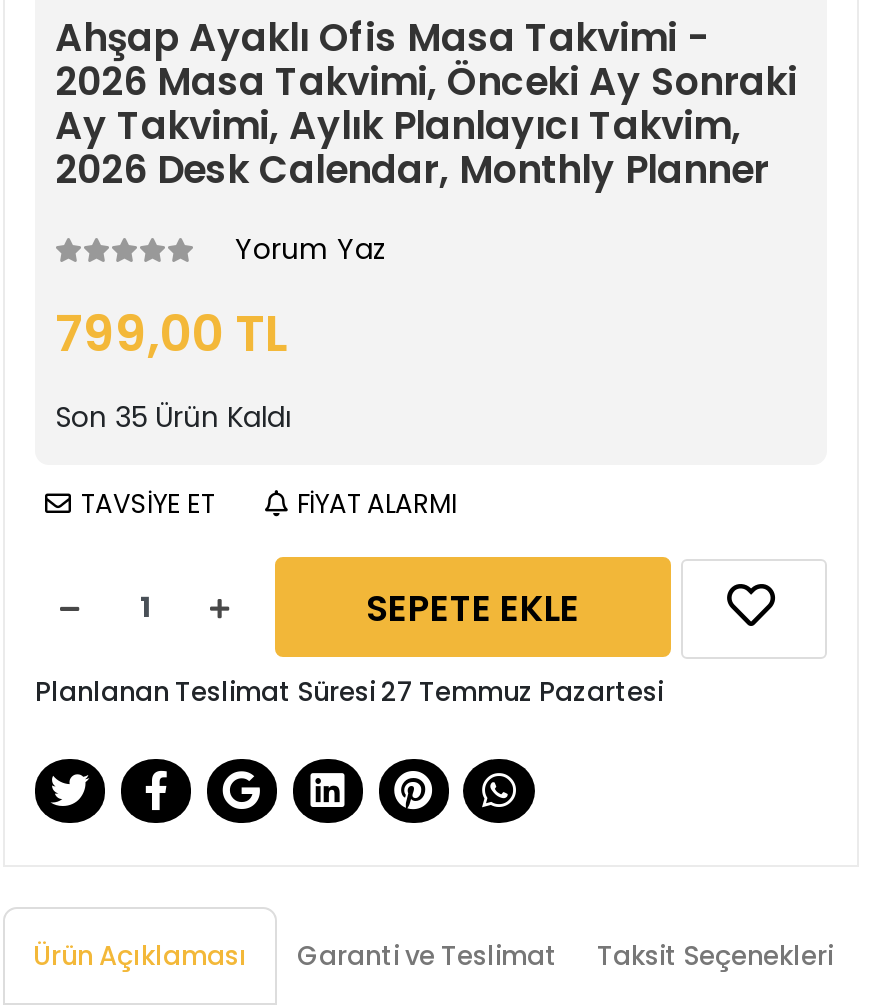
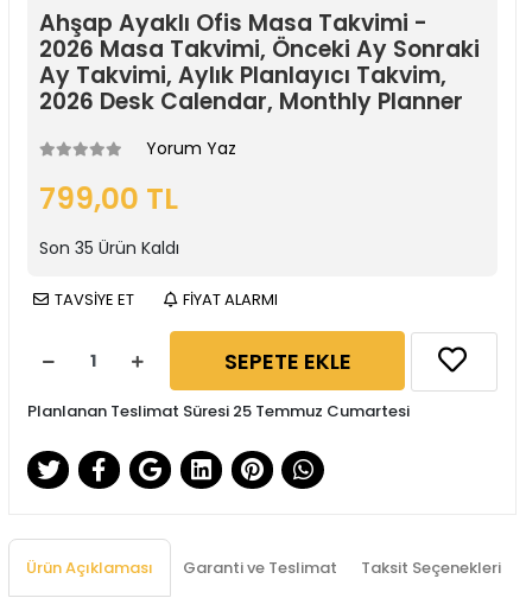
- Planlanan Teslimat Süresi 27 Temmuz Pazartesi
+ Planlanan Teslimat Süresi 25 Temmuz Cumartesi
